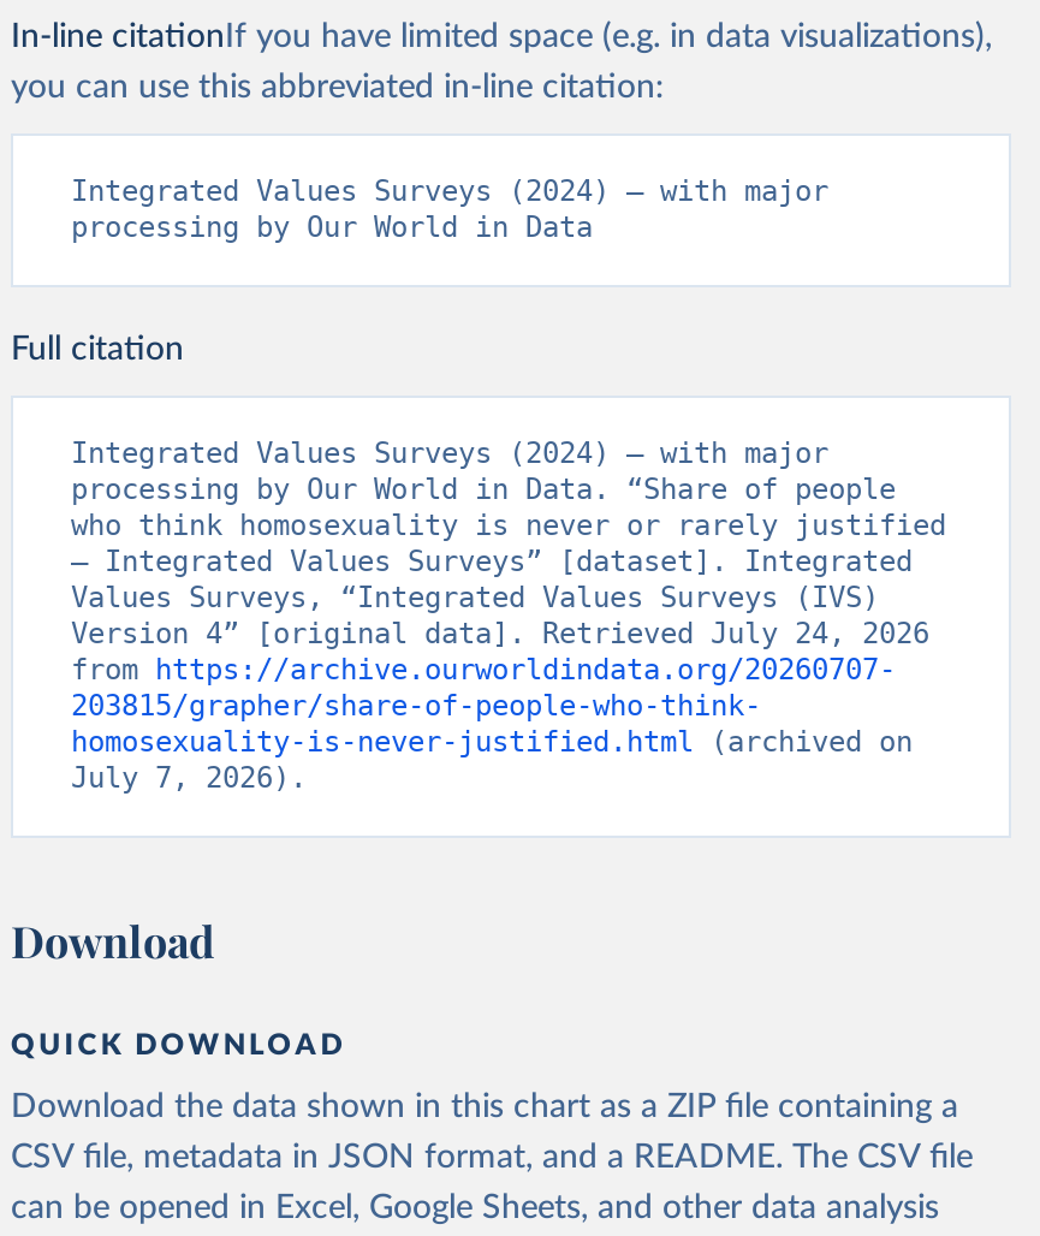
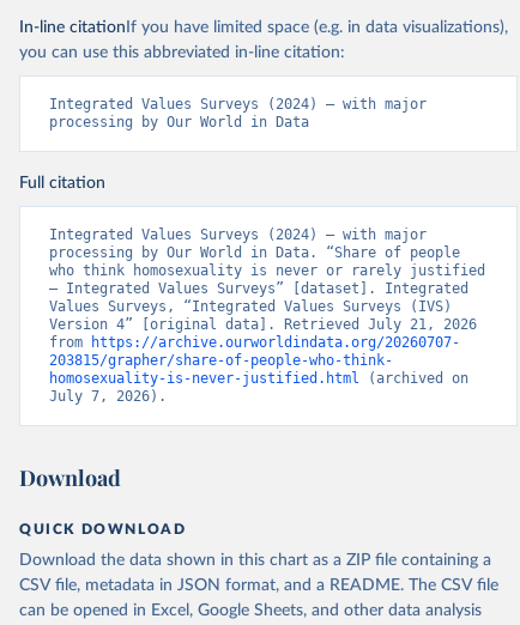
- Version 4” [original data]. Retrieved July 24, 2026
+ Version 4” [original data]. Retrieved July 21, 2026
